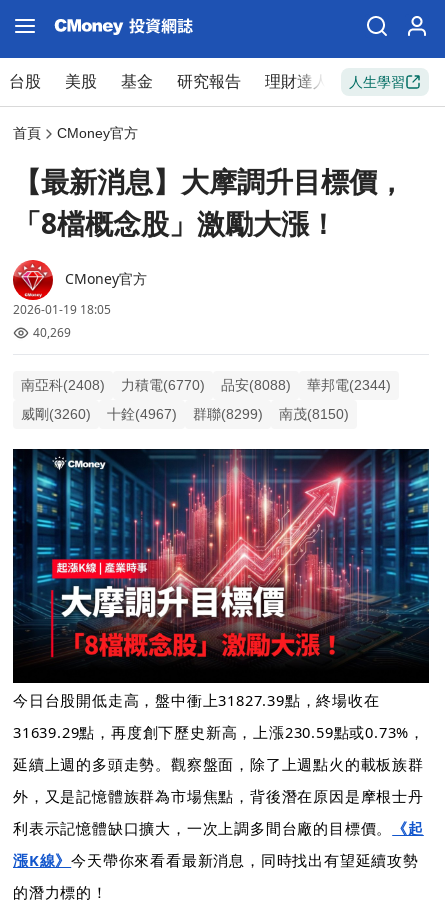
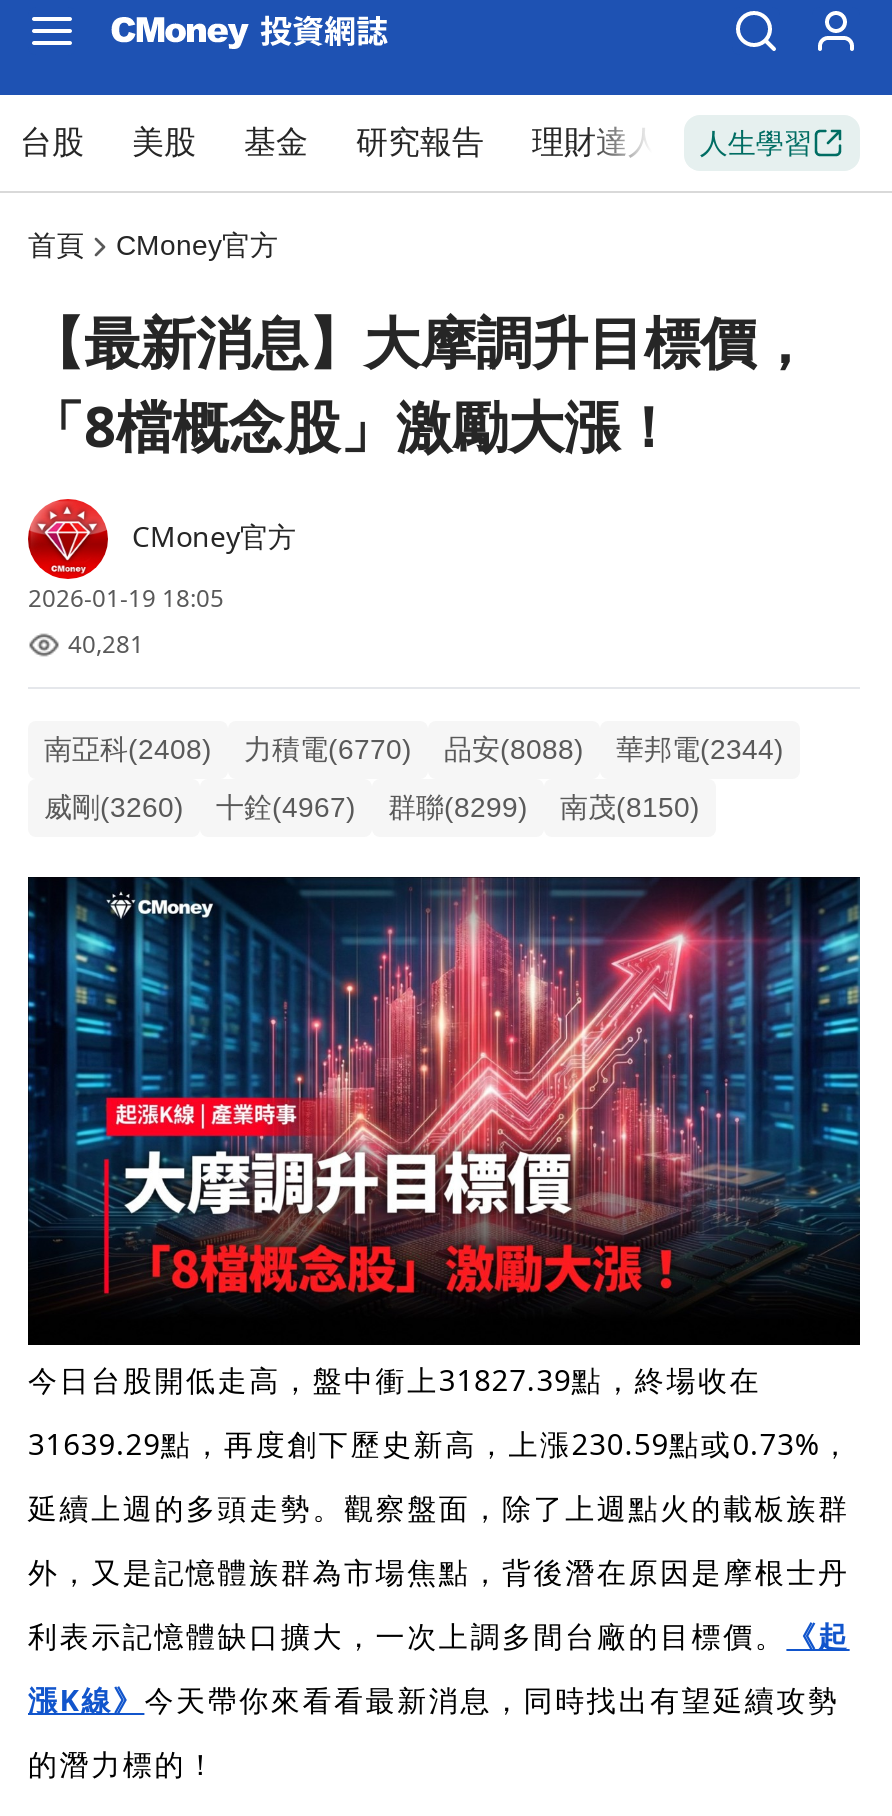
- 40,269
+ 40,281
